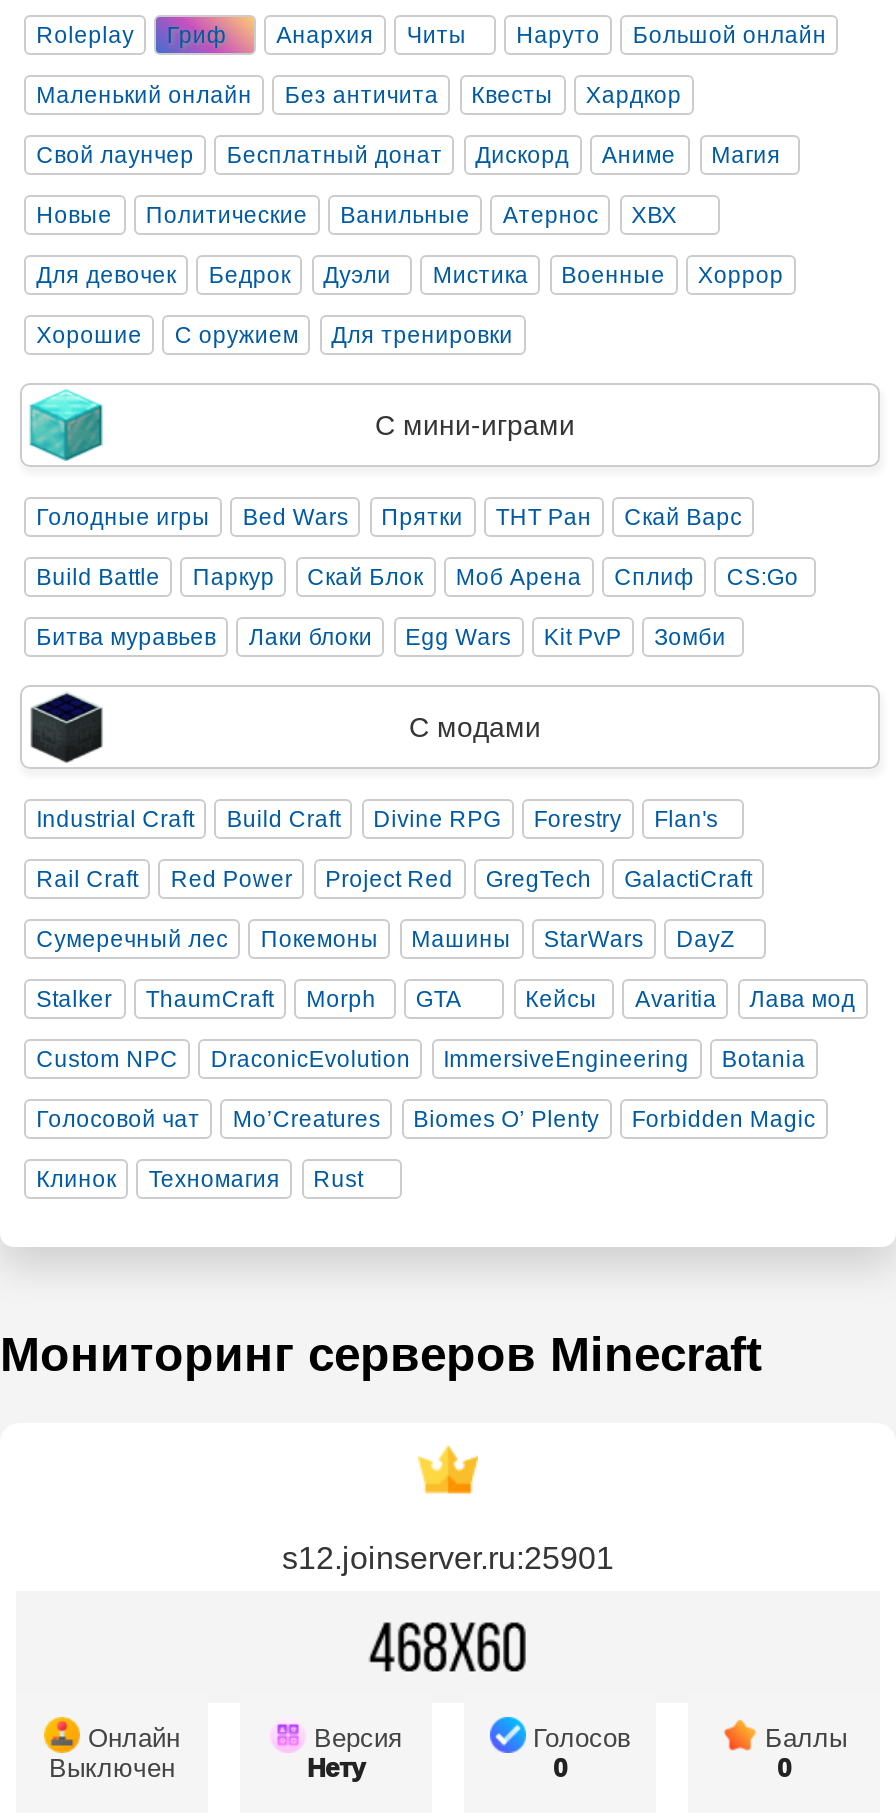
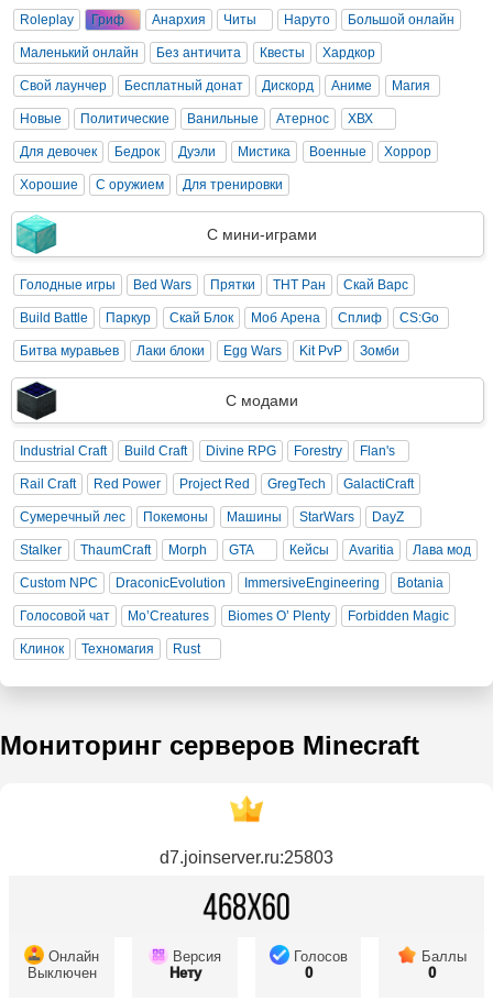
- s12.joinserver.ru:25901
+ d7.joinserver.ru:25803
